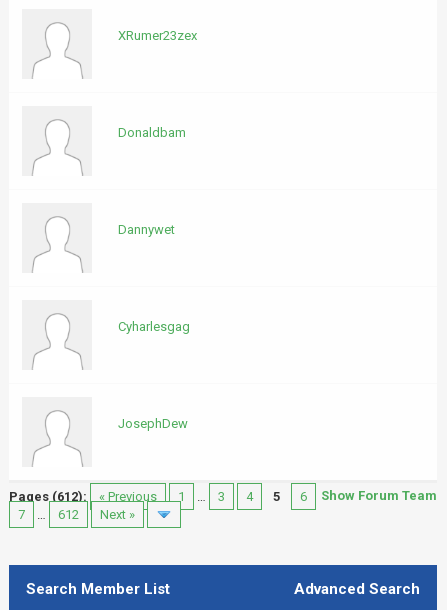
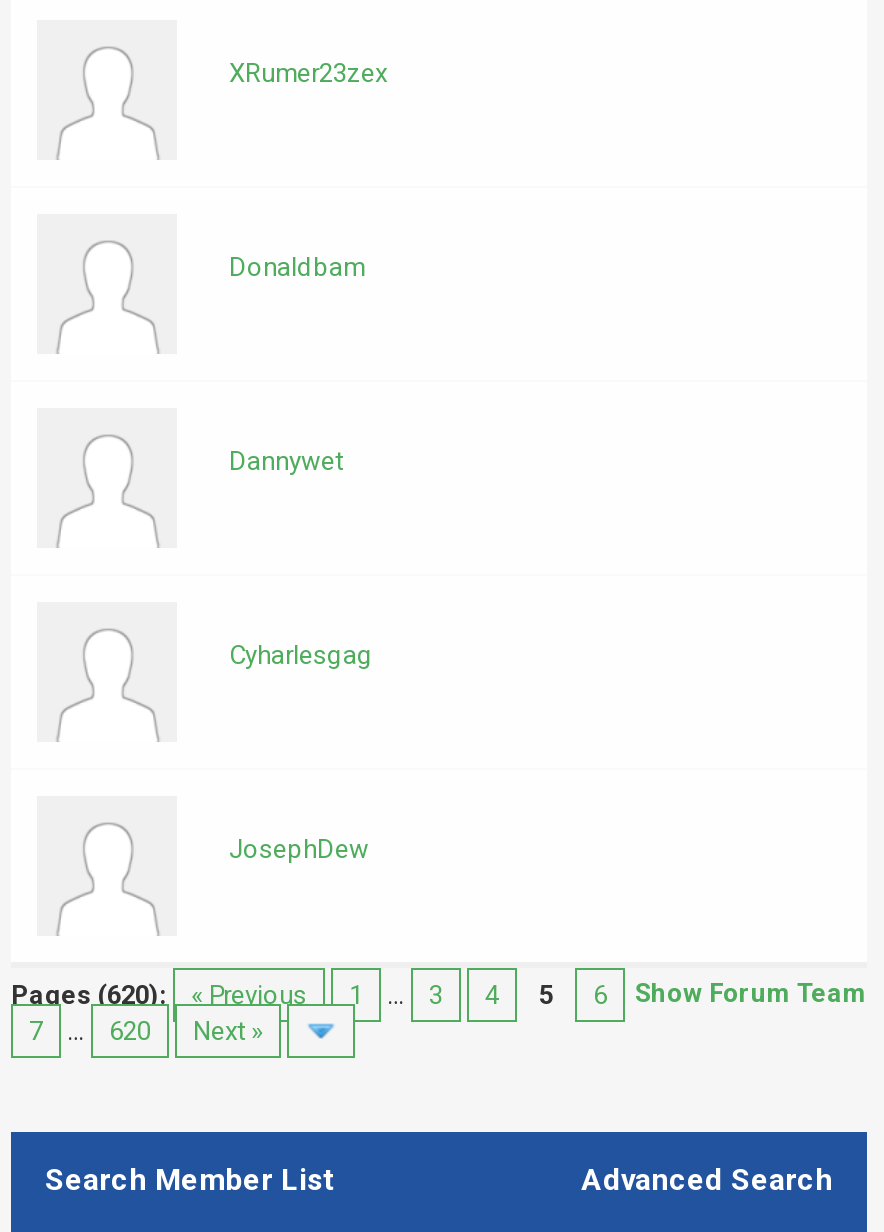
- Pages (612): « Previous 1 … 3 4 5 6 Show Forum Team
+ Pages (620): « Previous 1 … 3 4 5 6 Show Forum Team

- 7 … 612 Next »
+ 7 … 620 Next »
